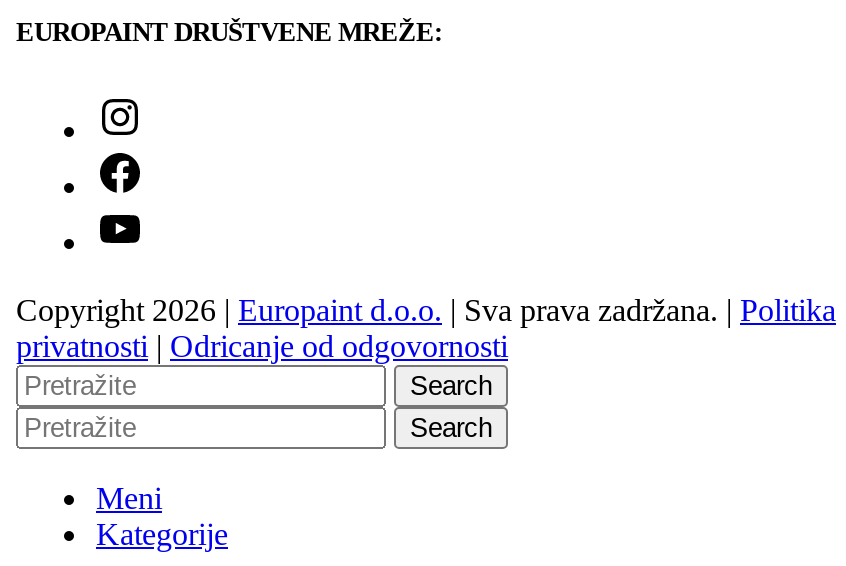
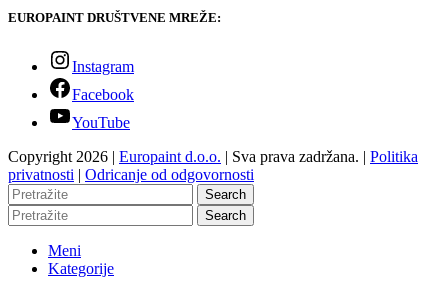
+ Instagram
+ Facebook
+ YouTube
